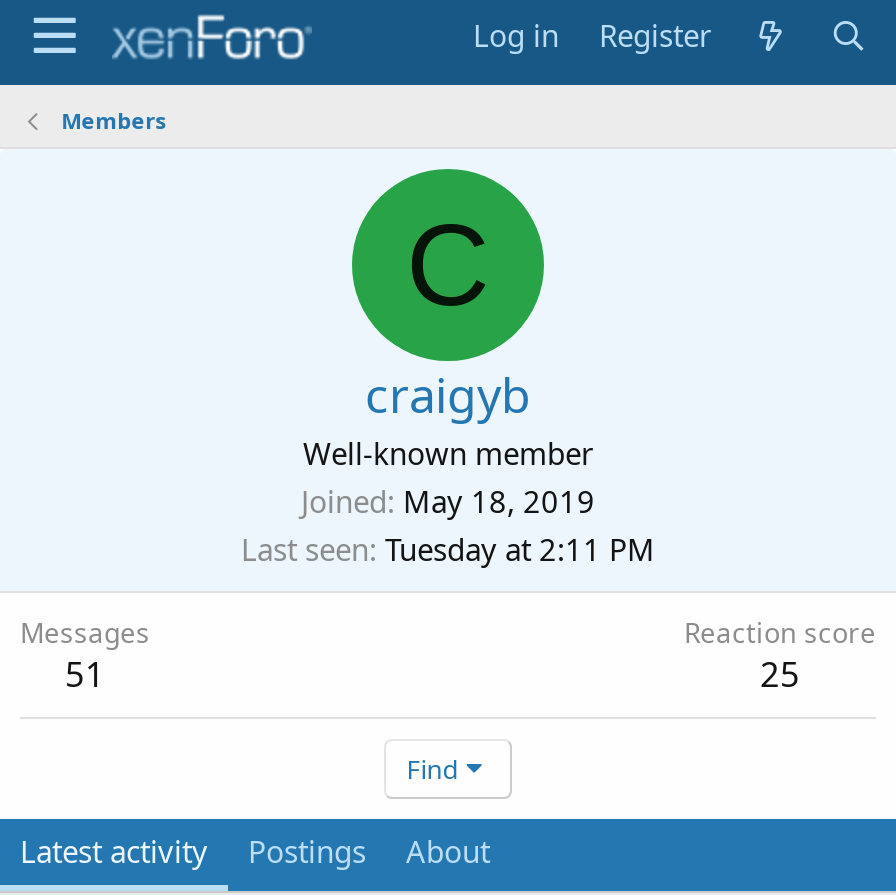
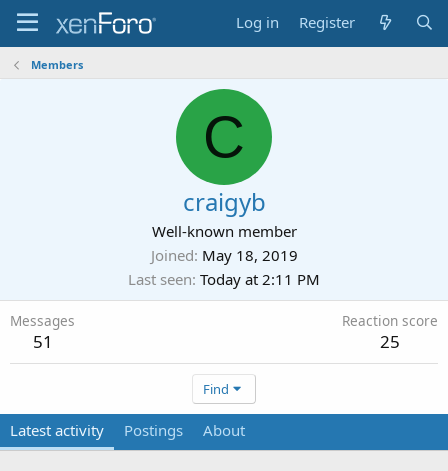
- Last seen Tuesday at 2:11 PM
+ Last seen Today at 2:11 PM
